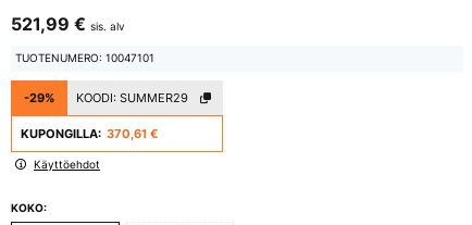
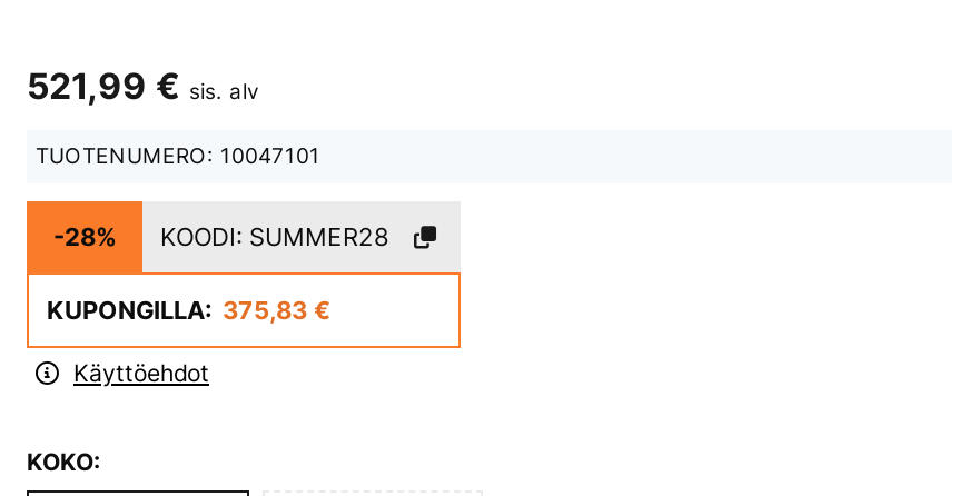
- -29%
+ -28%

- KOODI: SUMMER29
+ KOODI: SUMMER28

- KUPONGILLA: 370,61 €
+ KUPONGILLA: 375,83 €
